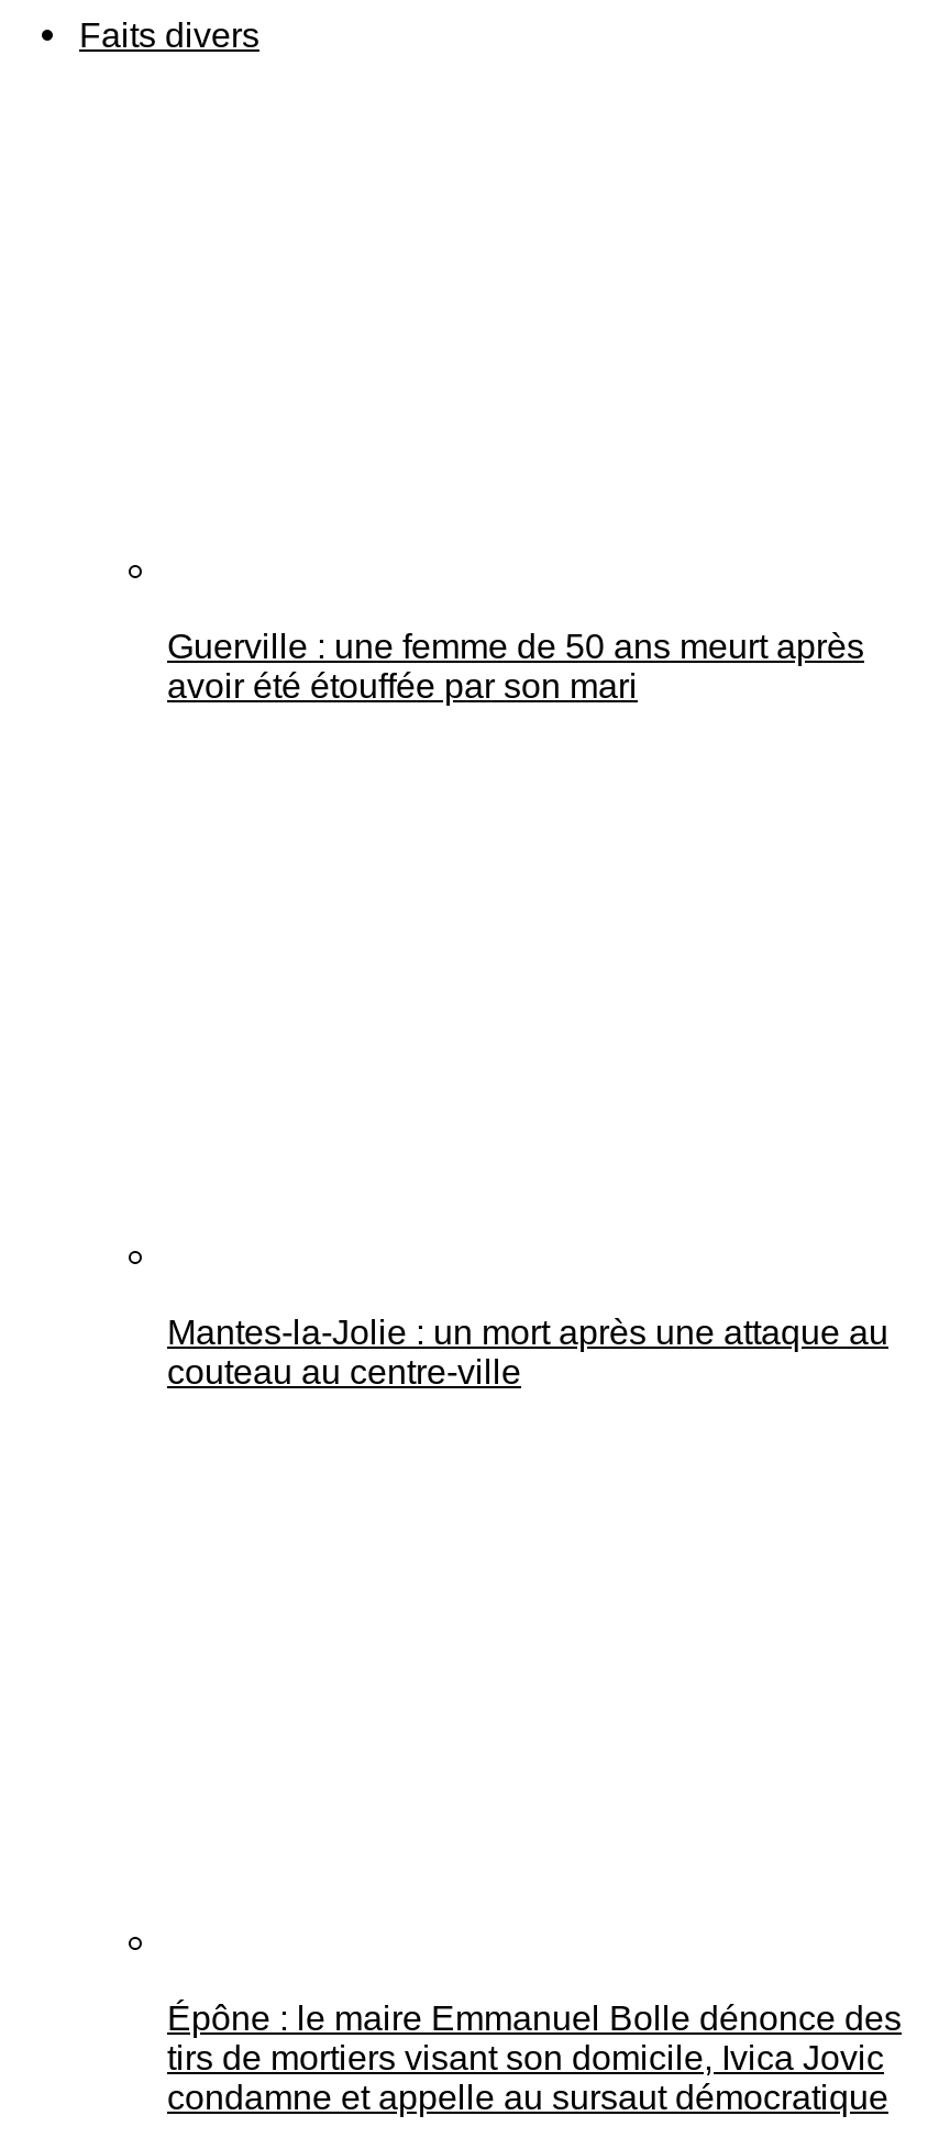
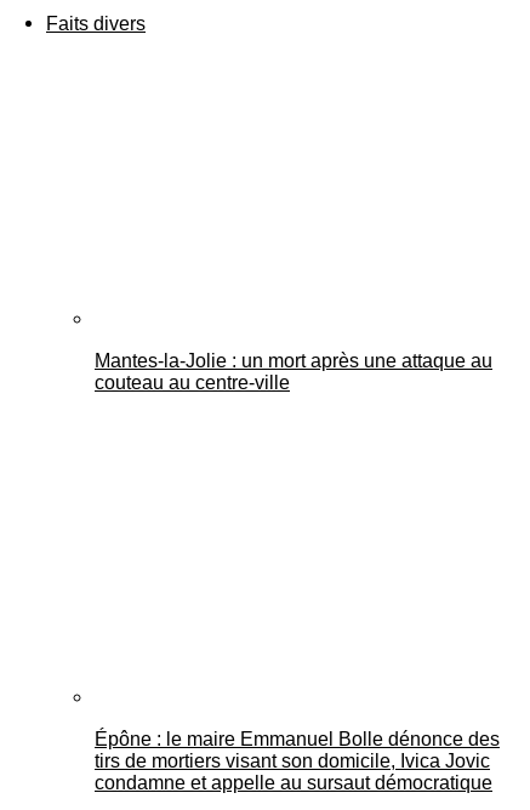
- Guerville : une femme de 50 ans meurt après
- avoir été étouffée par son mari
